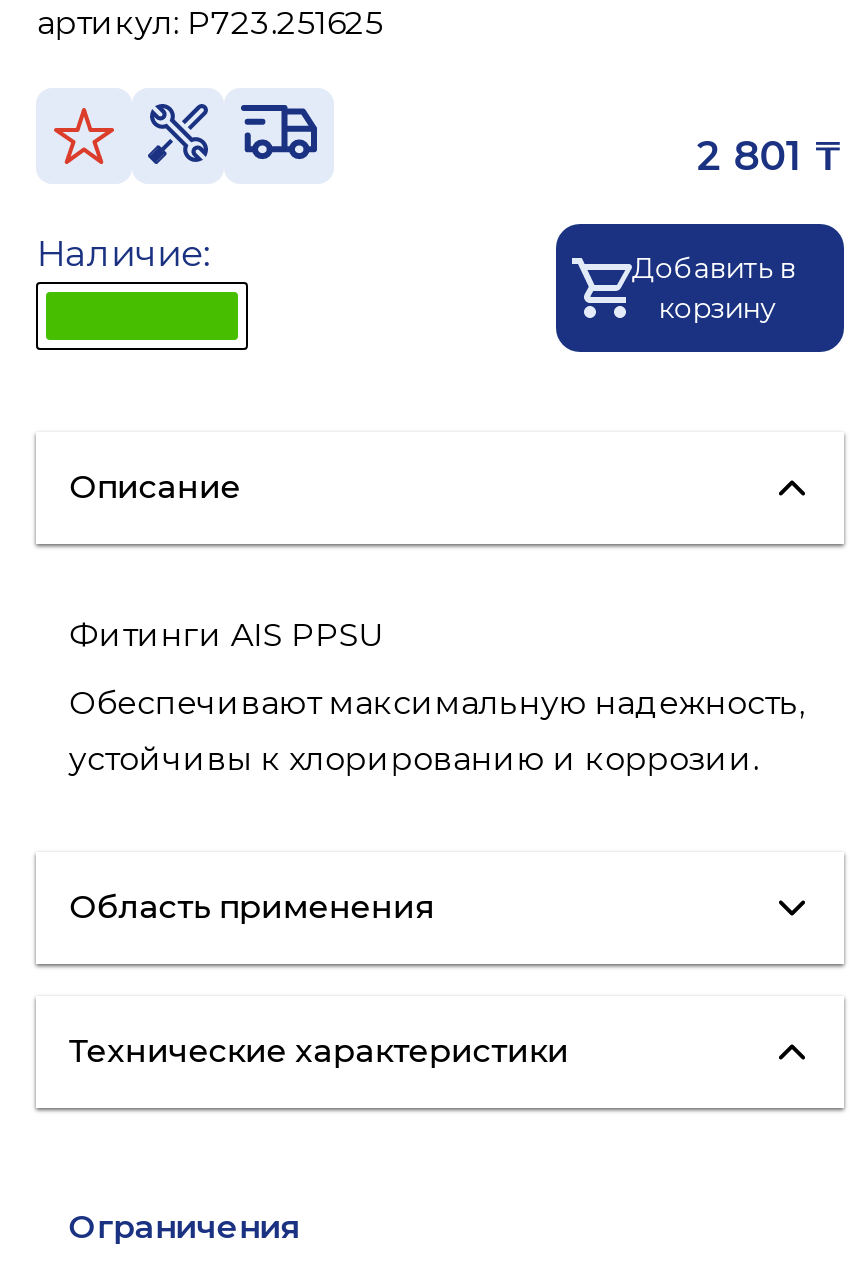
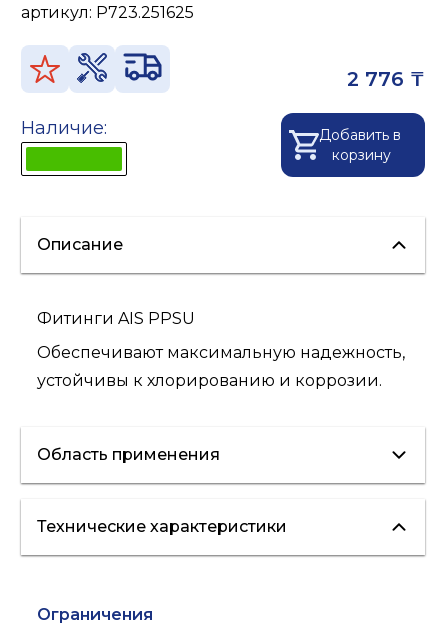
- 2 801 ₸
+ 2 776 ₸
